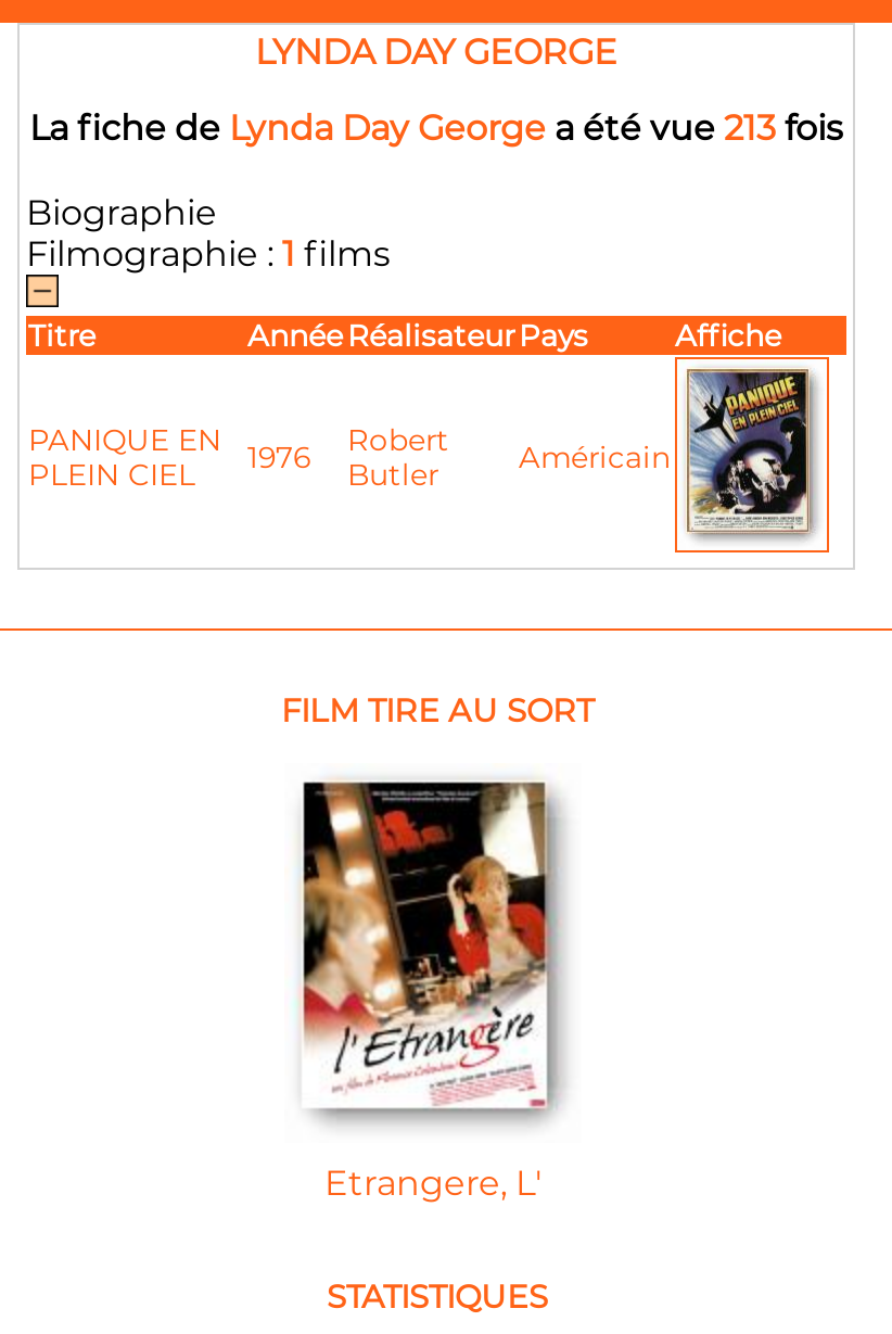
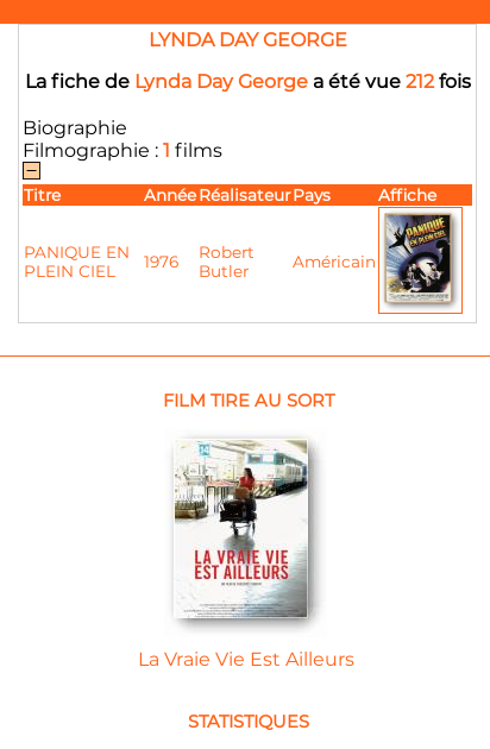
- La fiche de Lynda Day George a été vue 213 fois
+ La fiche de Lynda Day George a été vue 212 fois

- [image]
- Etrangere, L'
+ [image]
+ La Vraie Vie Est Ailleurs
